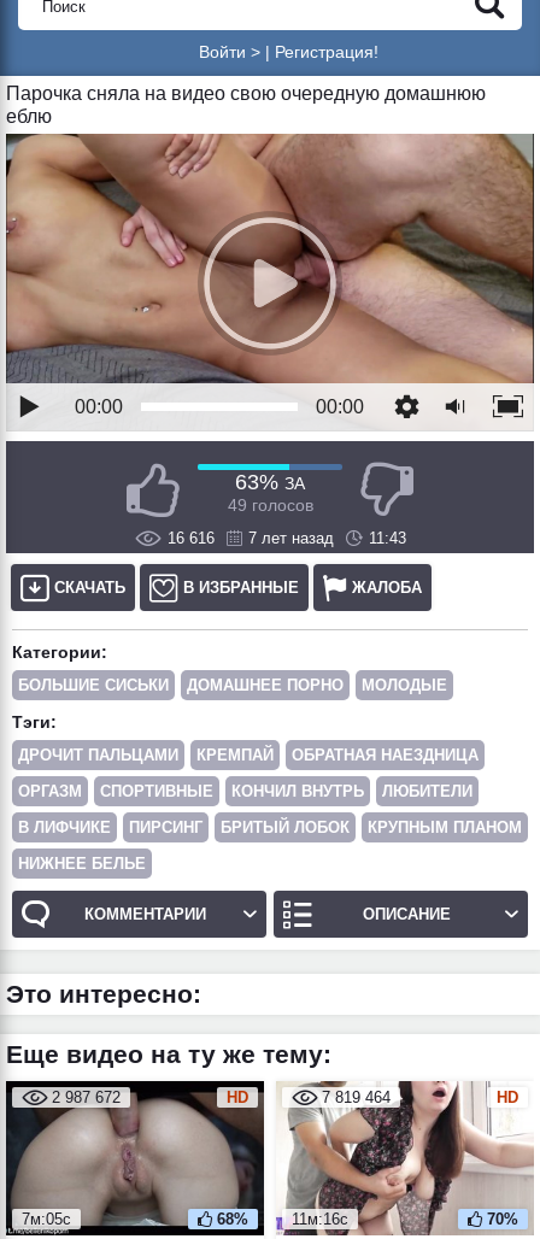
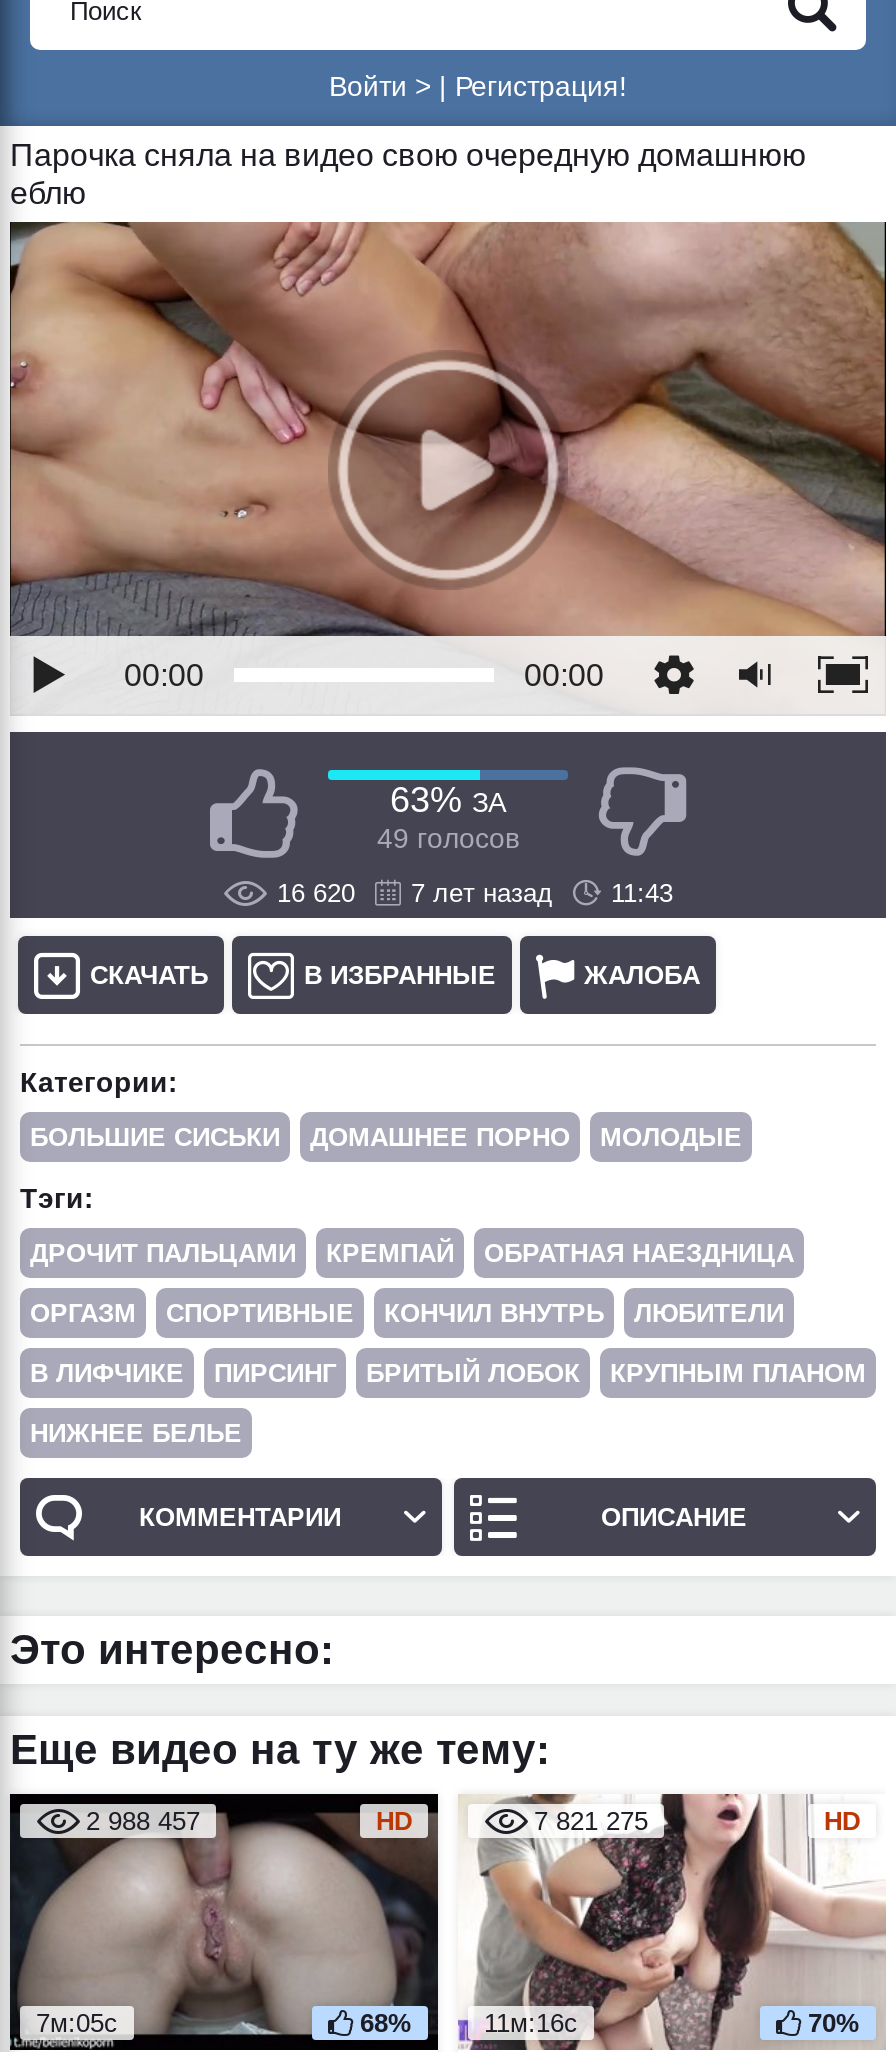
- 16 616 7 лет назад 11:43
+ 16 620 7 лет назад 11:43

- 2 987 672
+ 2 988 457

- 7 819 464
+ 7 821 275
